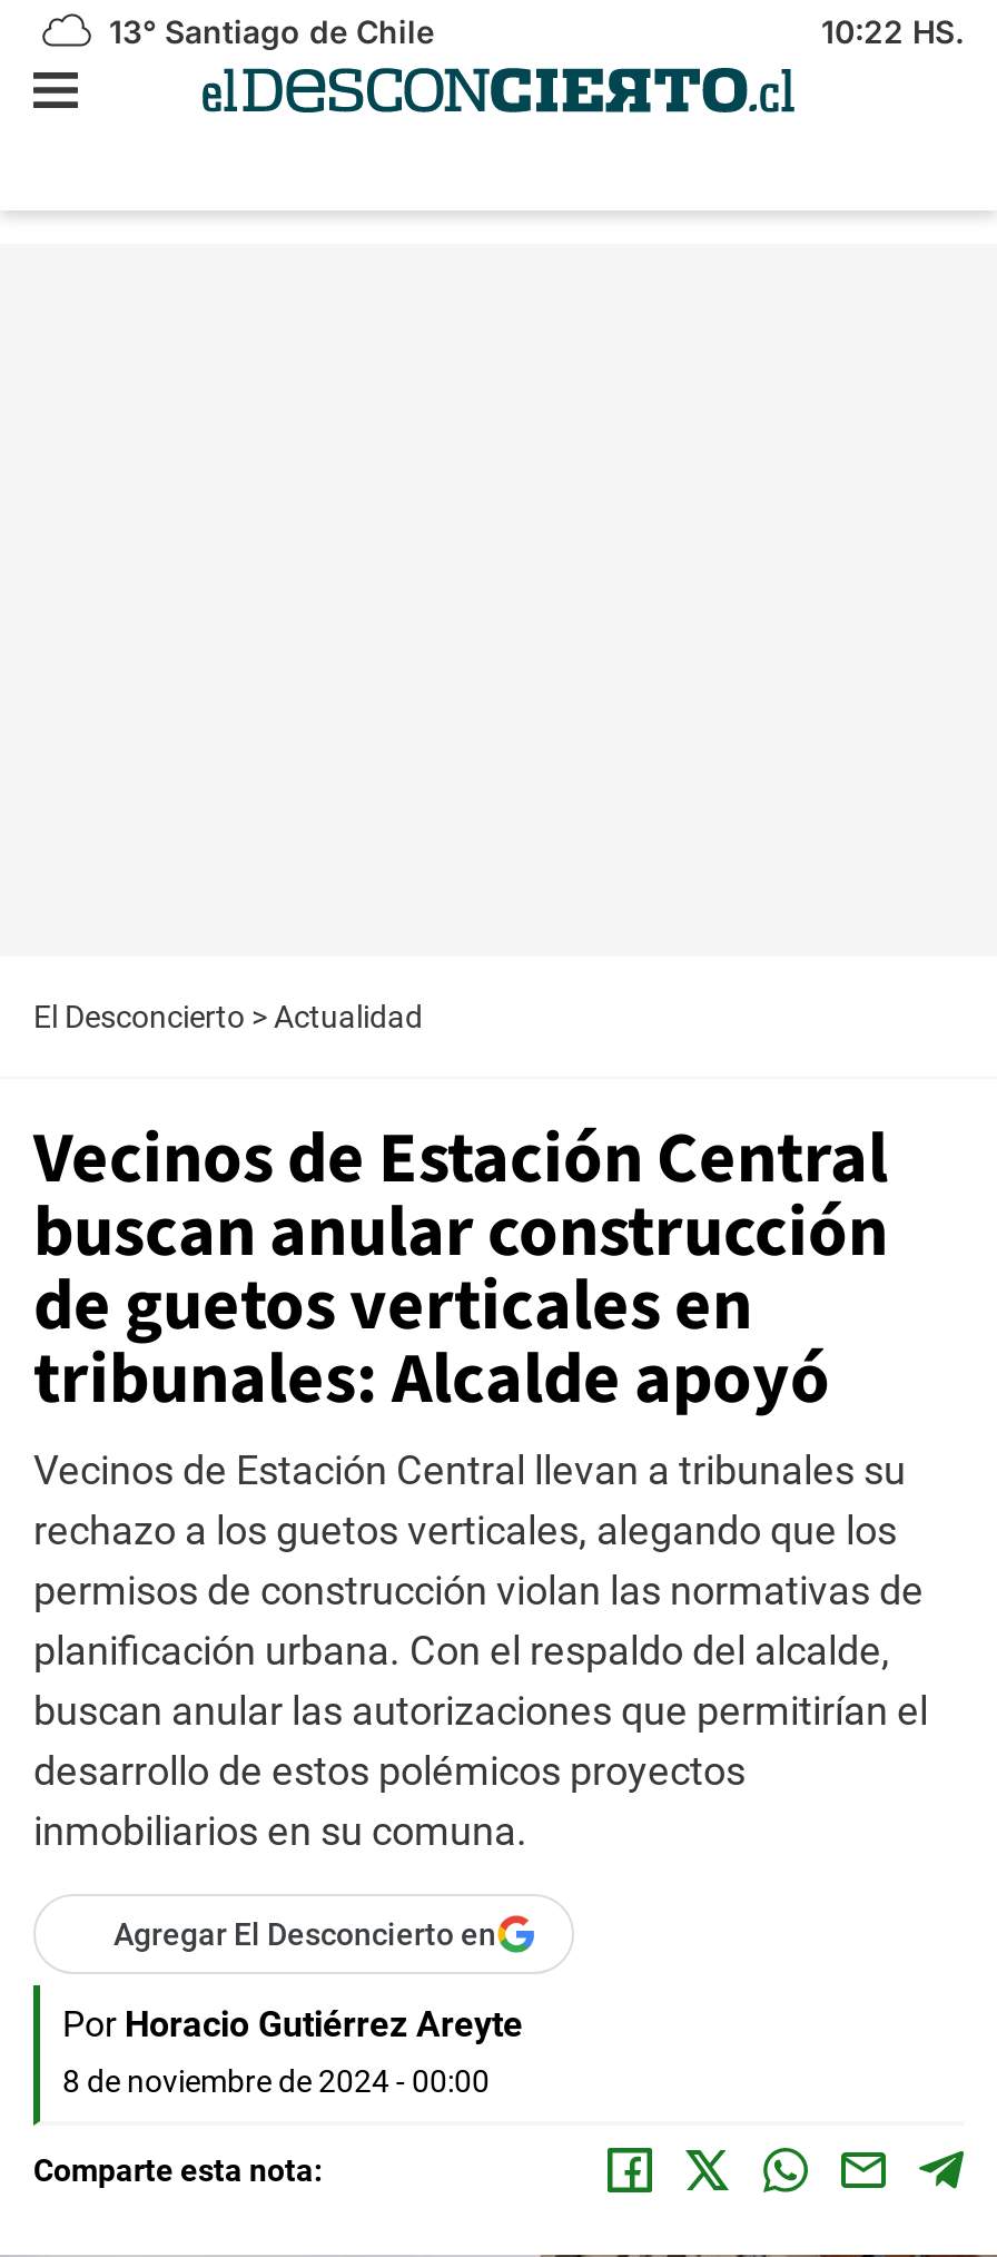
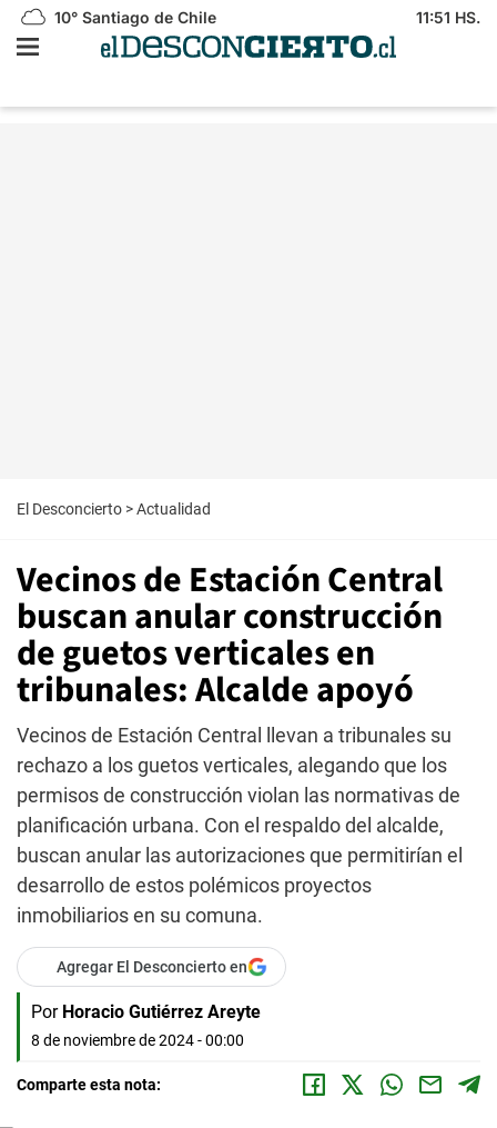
- 13° Santiago de Chile
+ 10° Santiago de Chile

- 10:22 HS.
+ 11:51 HS.
